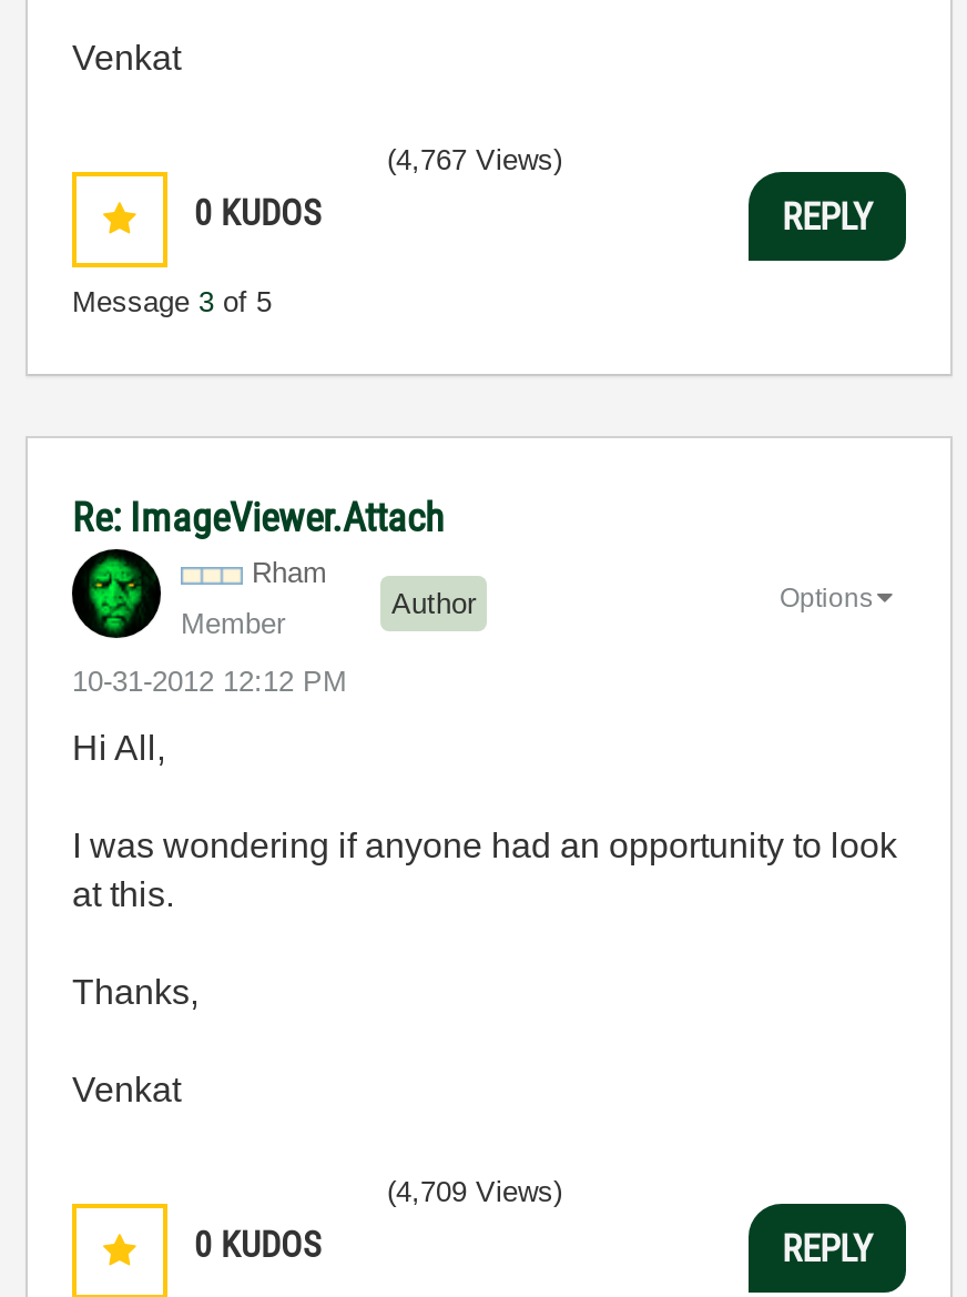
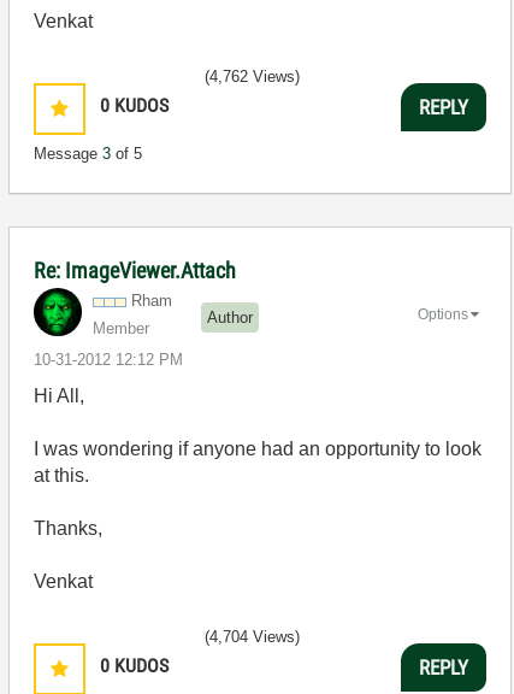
- (4,767 Views)
+ (4,762 Views)

- (4,709 Views)
+ (4,704 Views)
